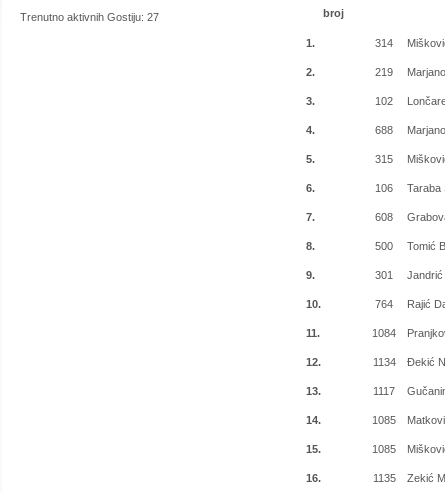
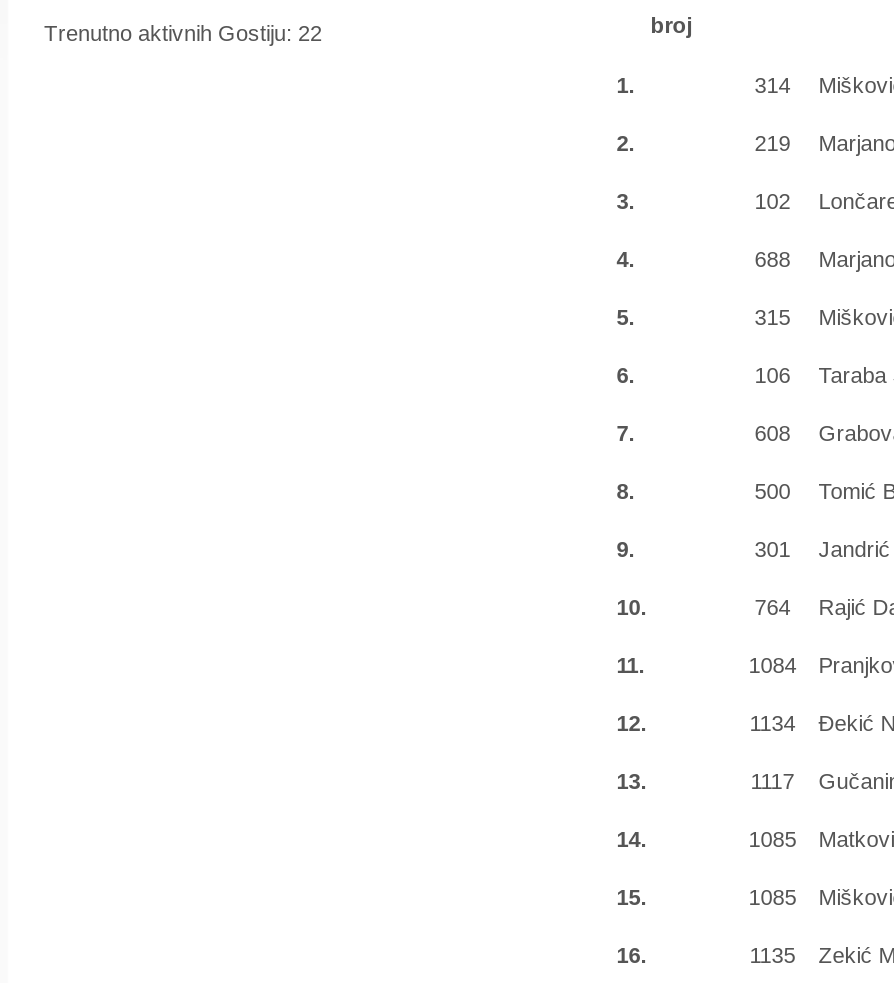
- Trenutno aktivnih Gostiju: 27
+ Trenutno aktivnih Gostiju: 22
